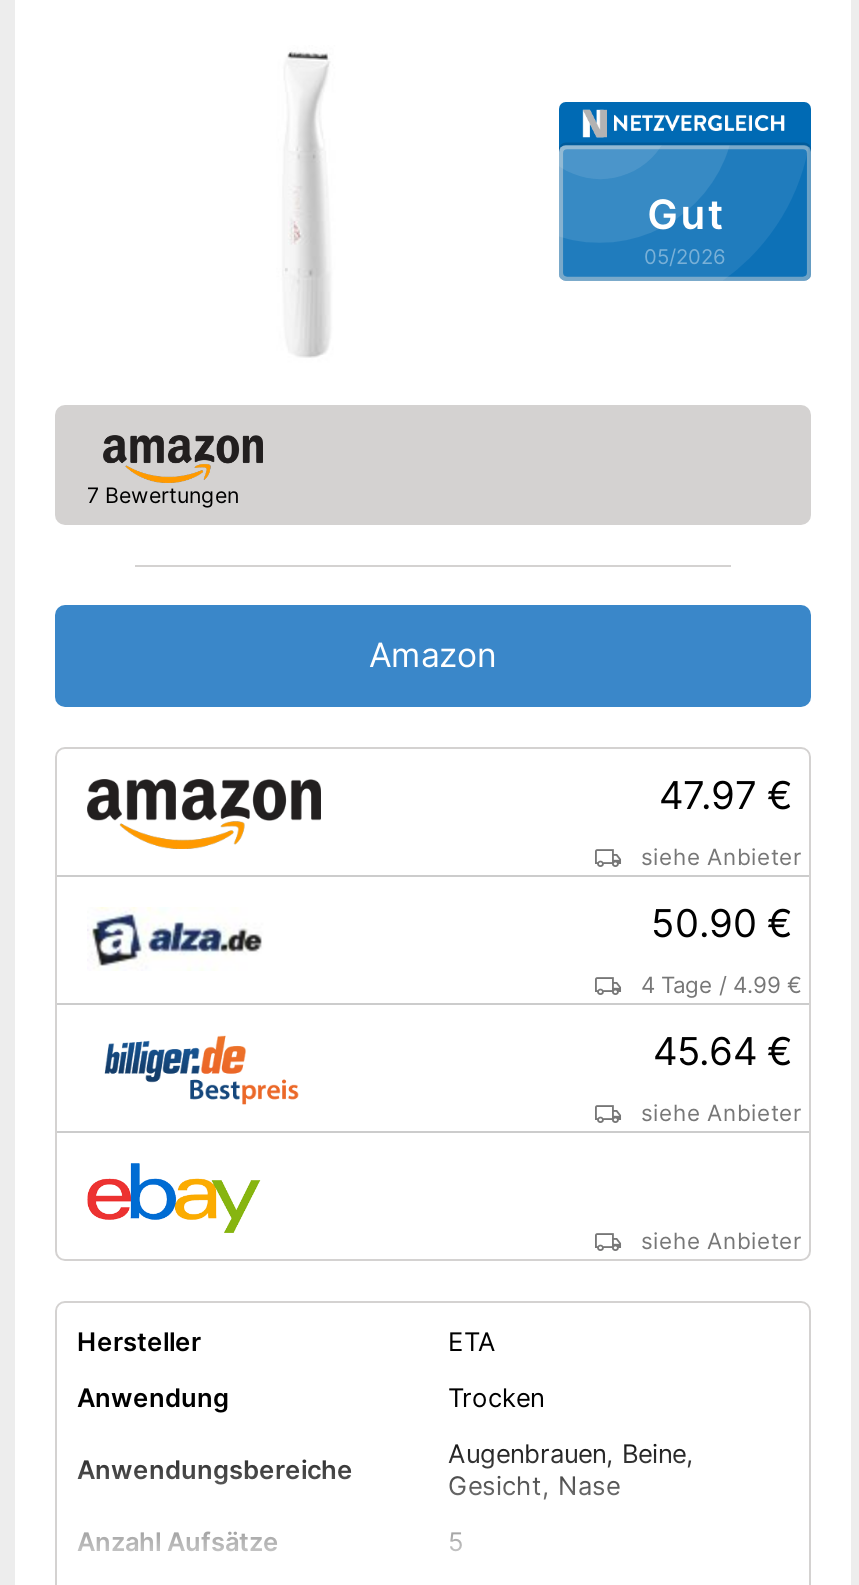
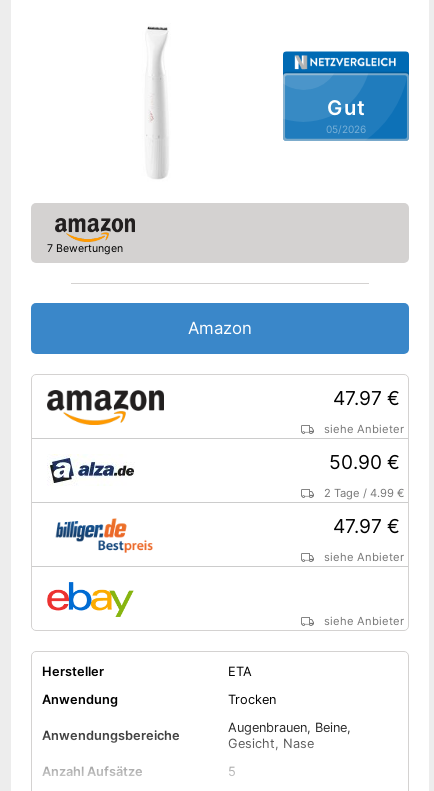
- 4 Tage / 4.99 €
+ 2 Tage / 4.99 €

- 45.64 €
+ 47.97 €
